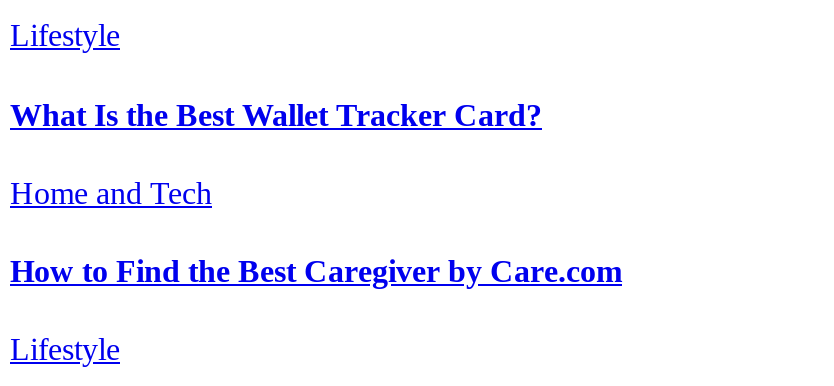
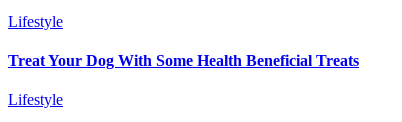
- What Is the Best Wallet Tracker Card?
- Home and Tech
- How to Find the Best Caregiver by Care.com
+ Treat Your Dog With Some Health Beneficial Treats
